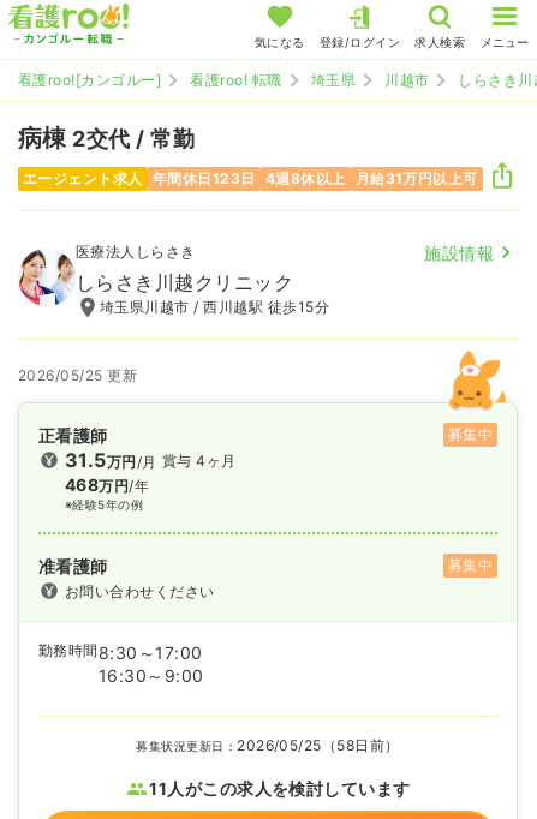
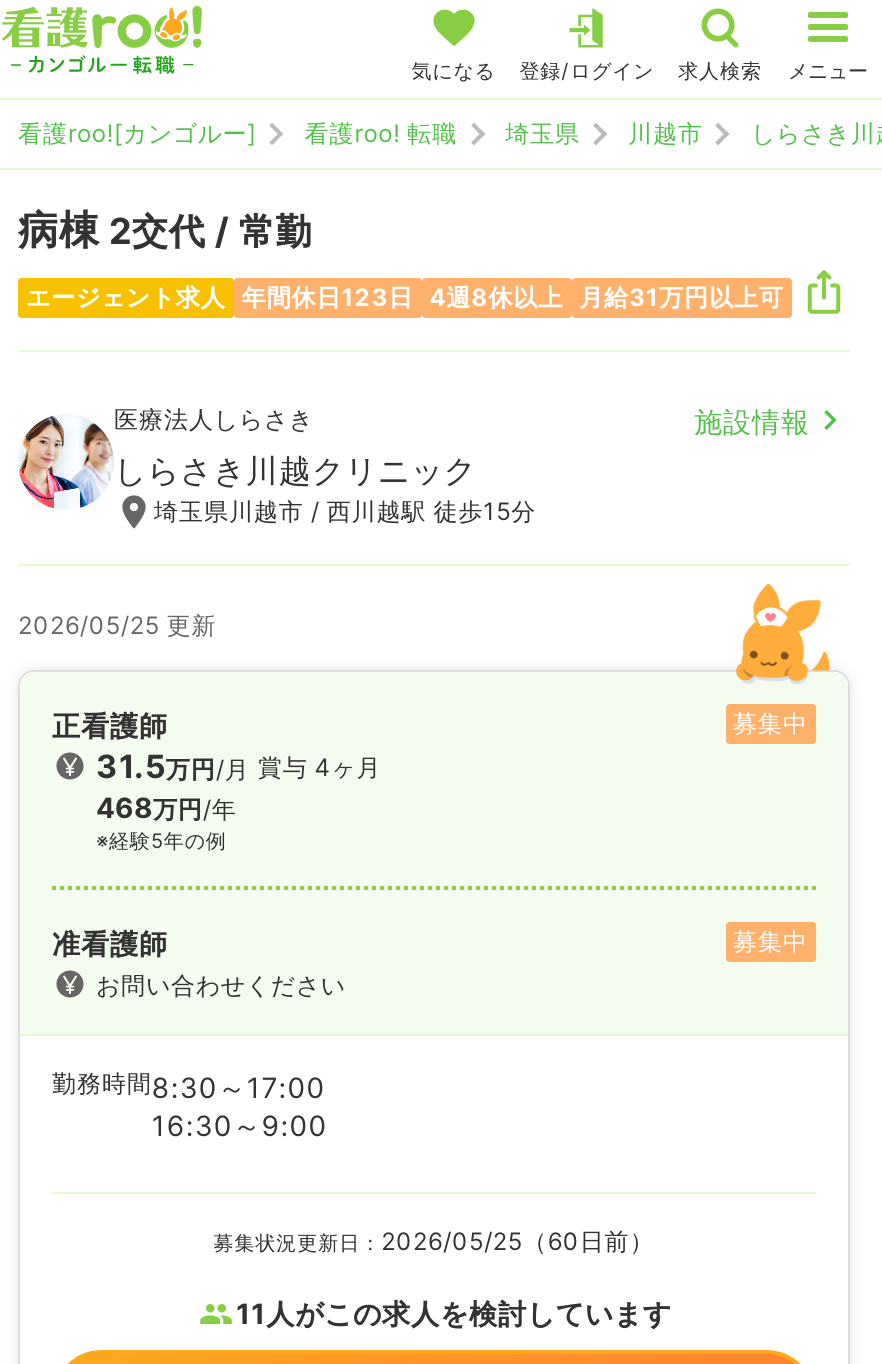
- 募集状況更新日：2026/05/25（58日前）
+ 募集状況更新日：2026/05/25（60日前）
